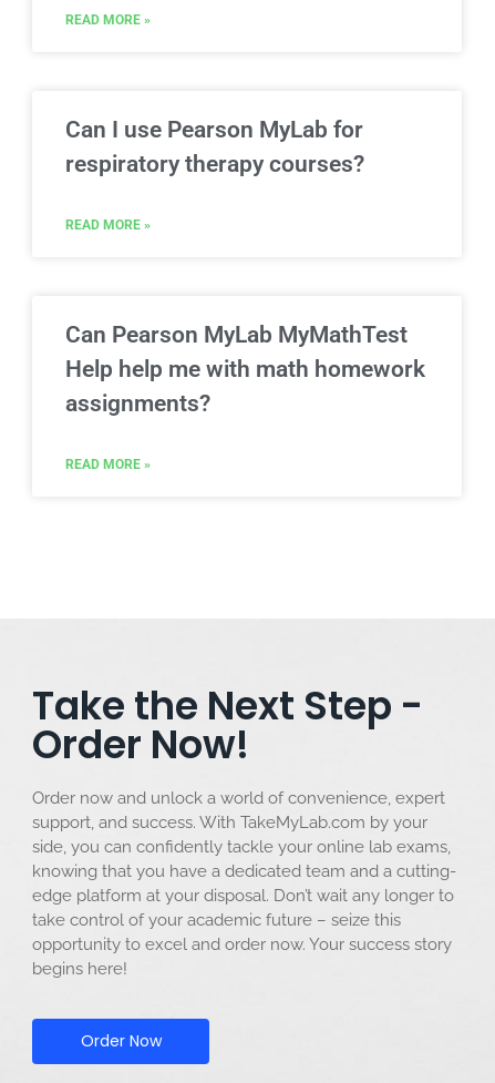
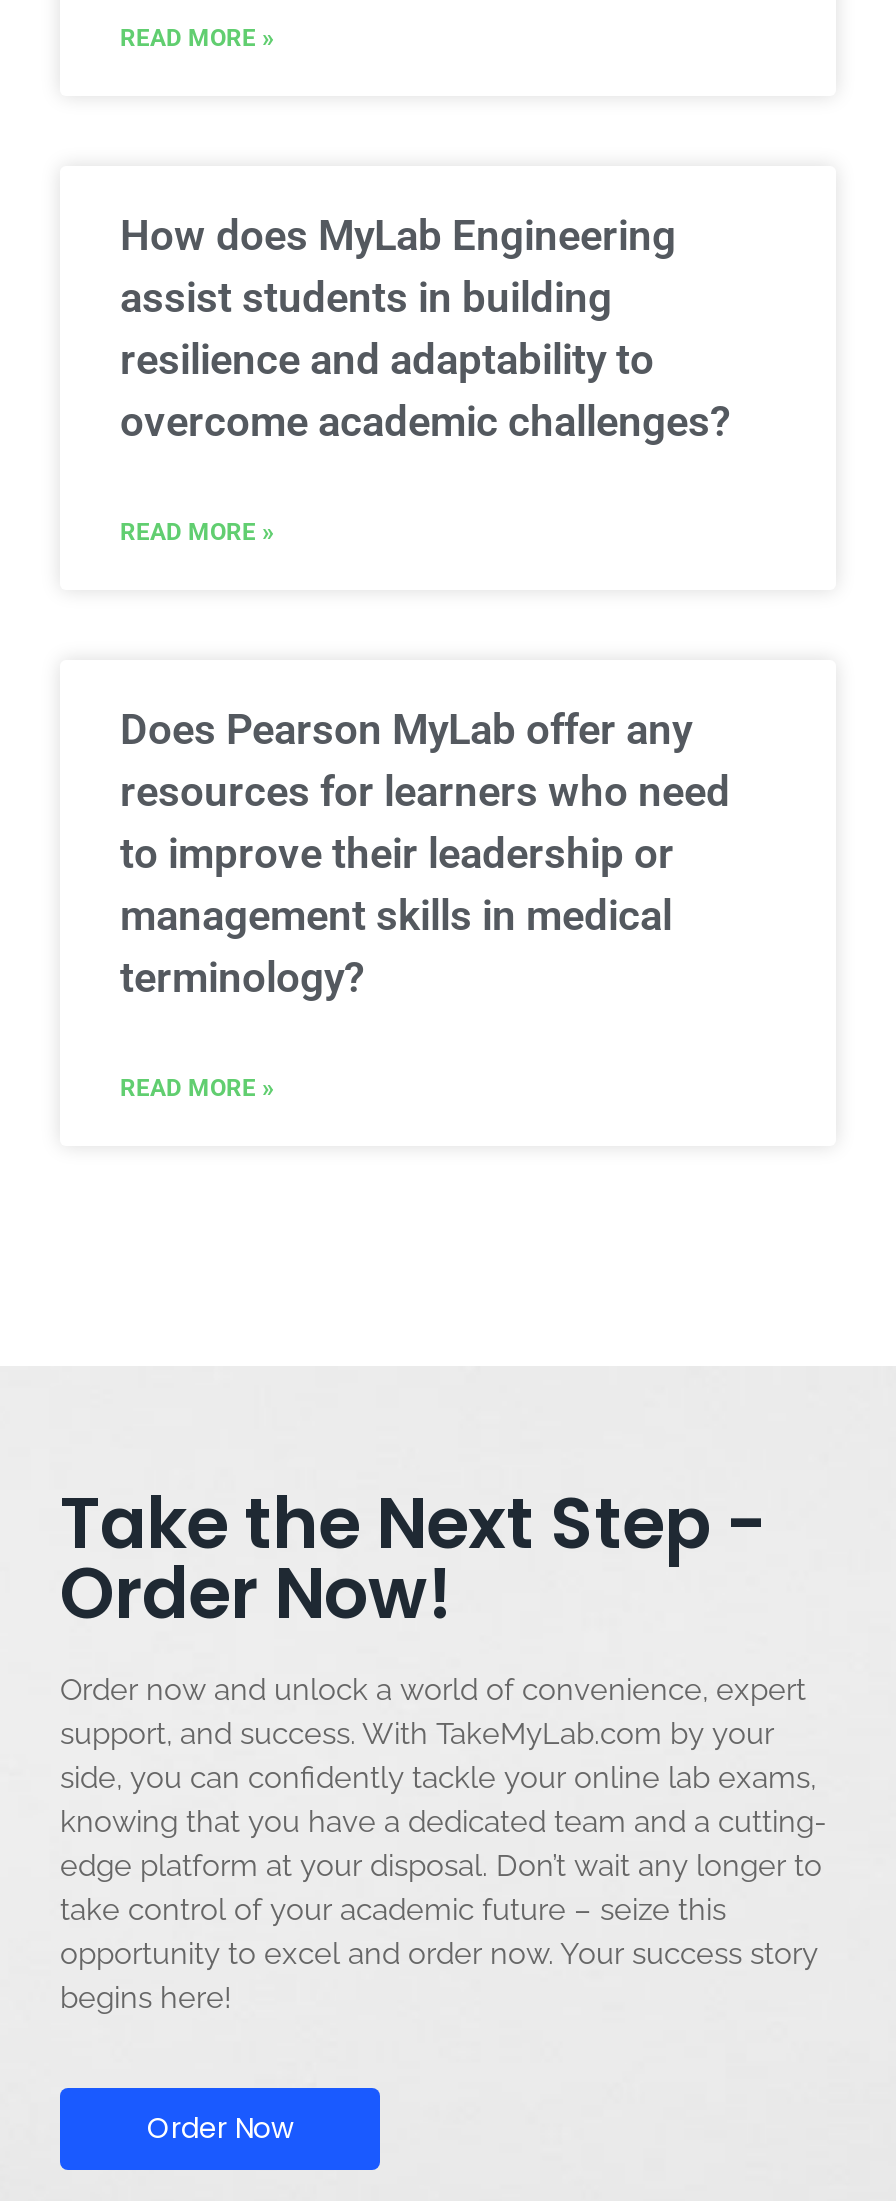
- Can I use Pearson MyLab for
- respiratory therapy courses?
+ How does MyLab Engineering
+ assist students in building
+ resilience and adaptability to
+ overcome academic challenges?

- Can Pearson MyLab MyMathTest
- Help help me with math homework
- assignments?
+ Does Pearson MyLab offer any
+ resources for learners who need
+ to improve their leadership or
+ management skills in medical
+ terminology?
